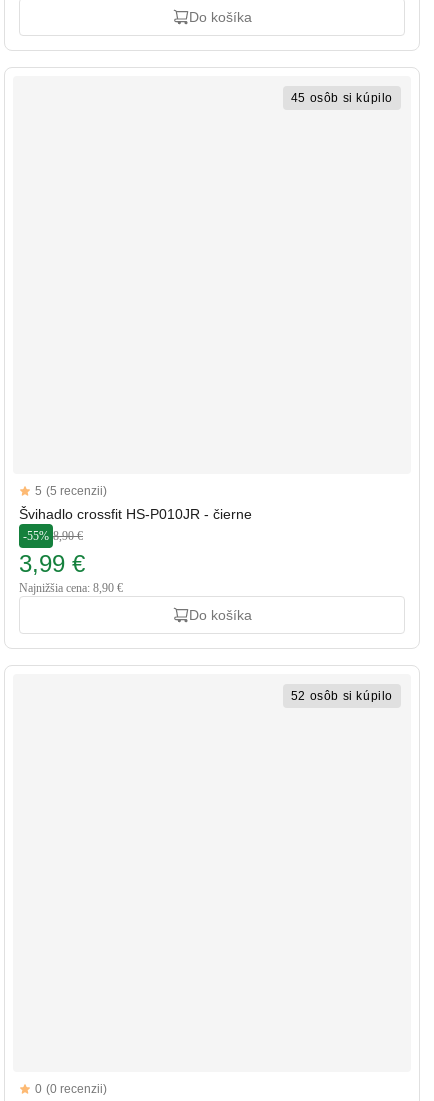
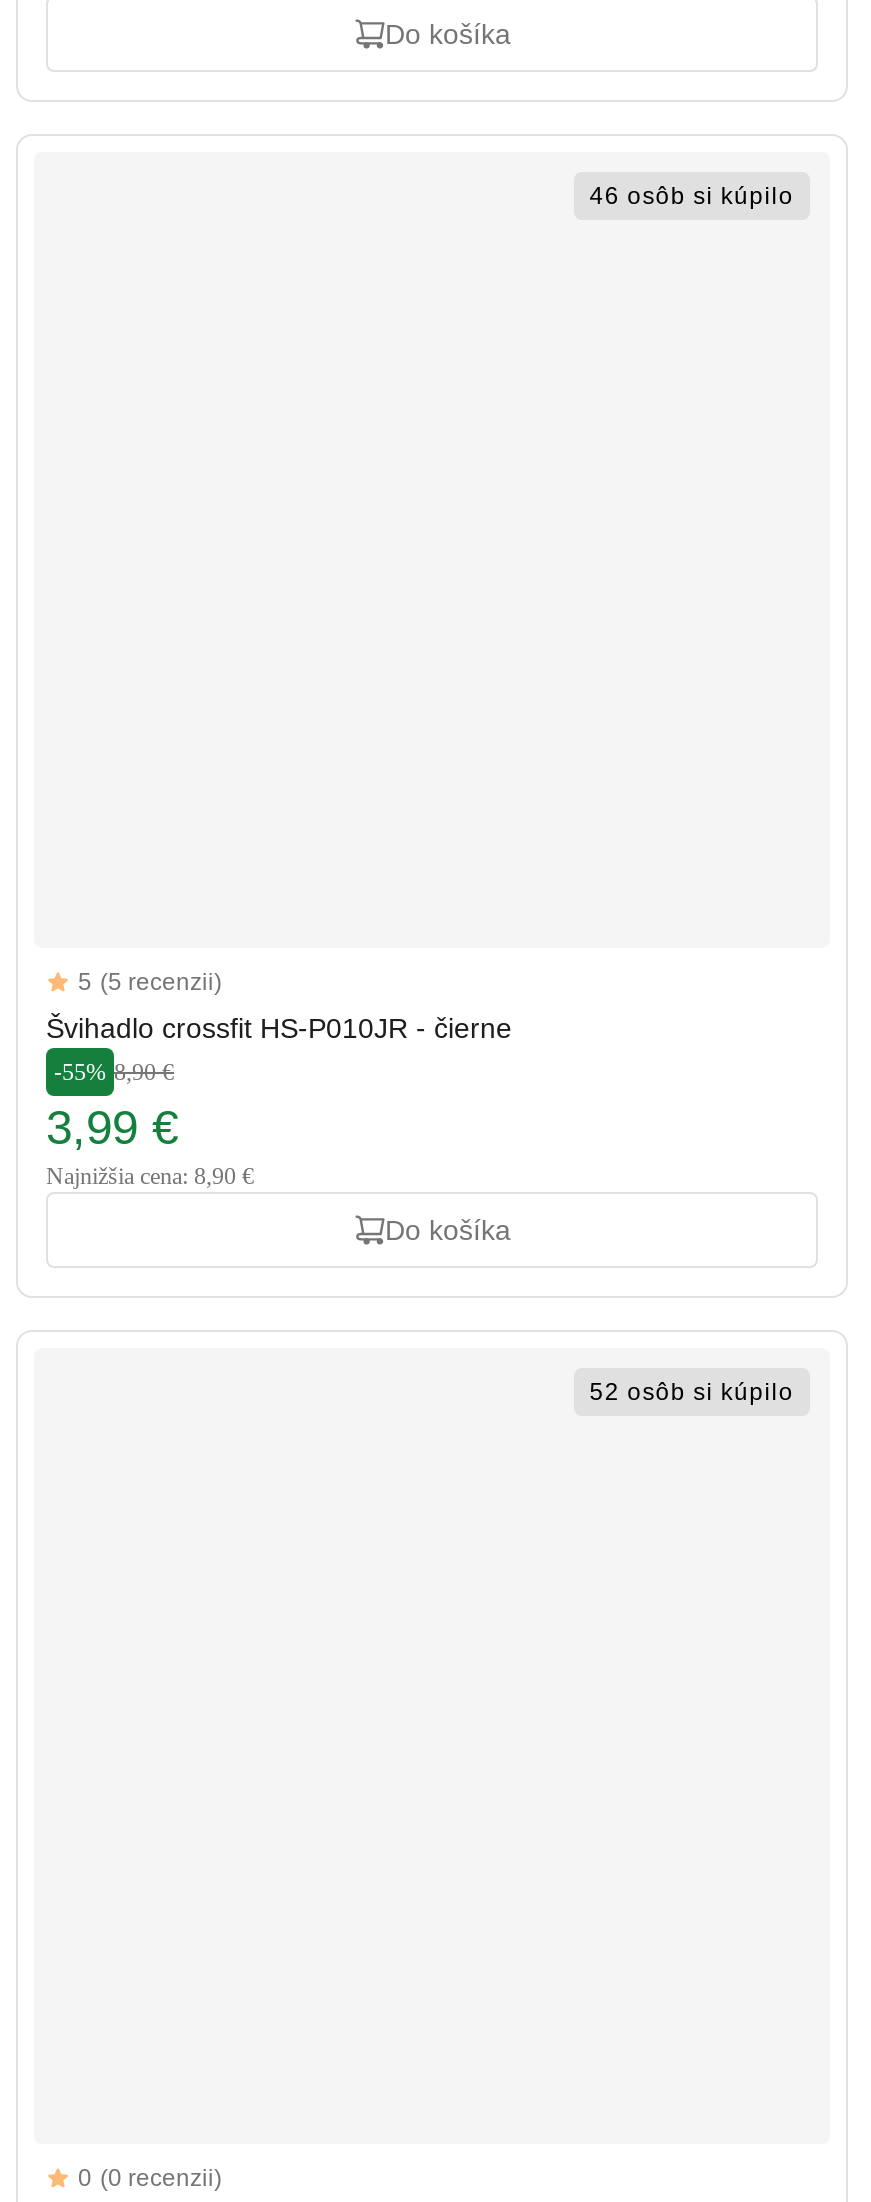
- 45 osôb si kúpilo
+ 46 osôb si kúpilo
